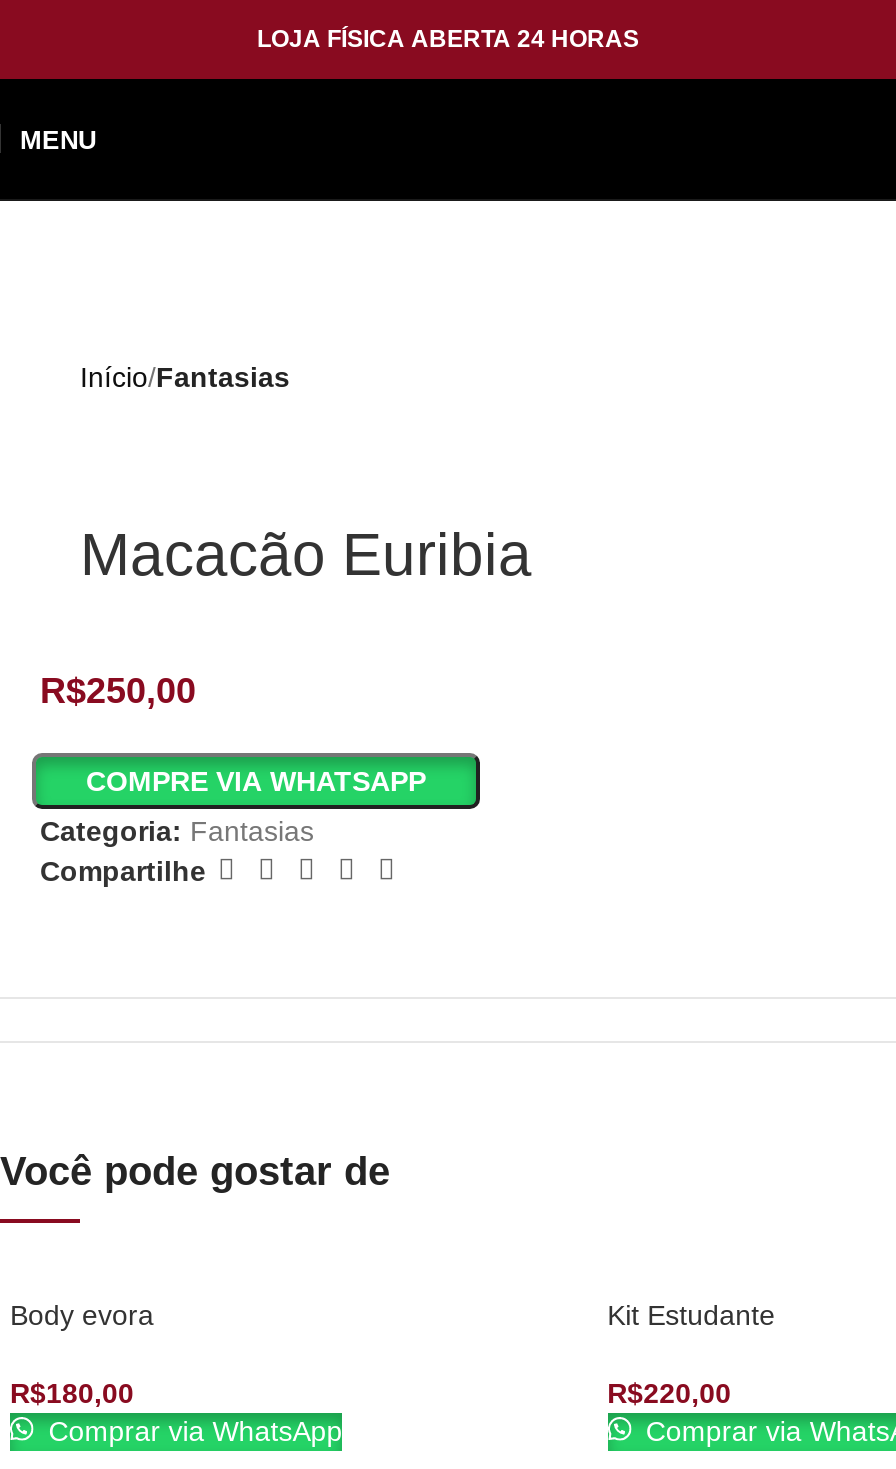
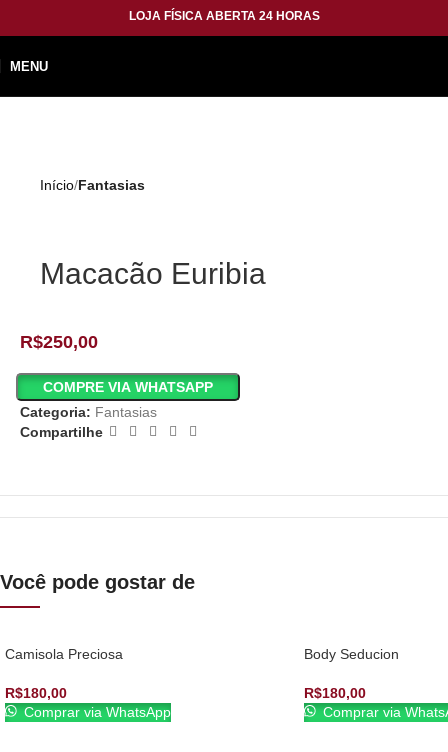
- Body evora
+ Camisola Preciosa

- Kit Estudante
+ Body Seducion

- R$220,00
+ R$180,00
